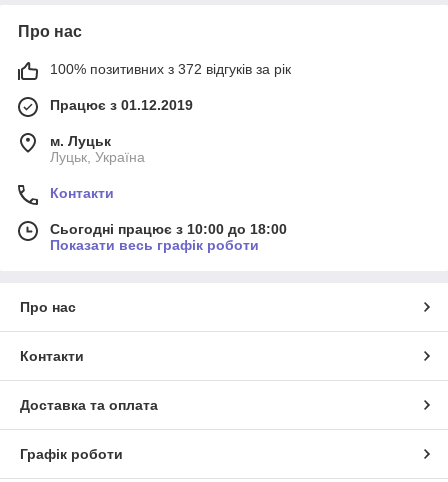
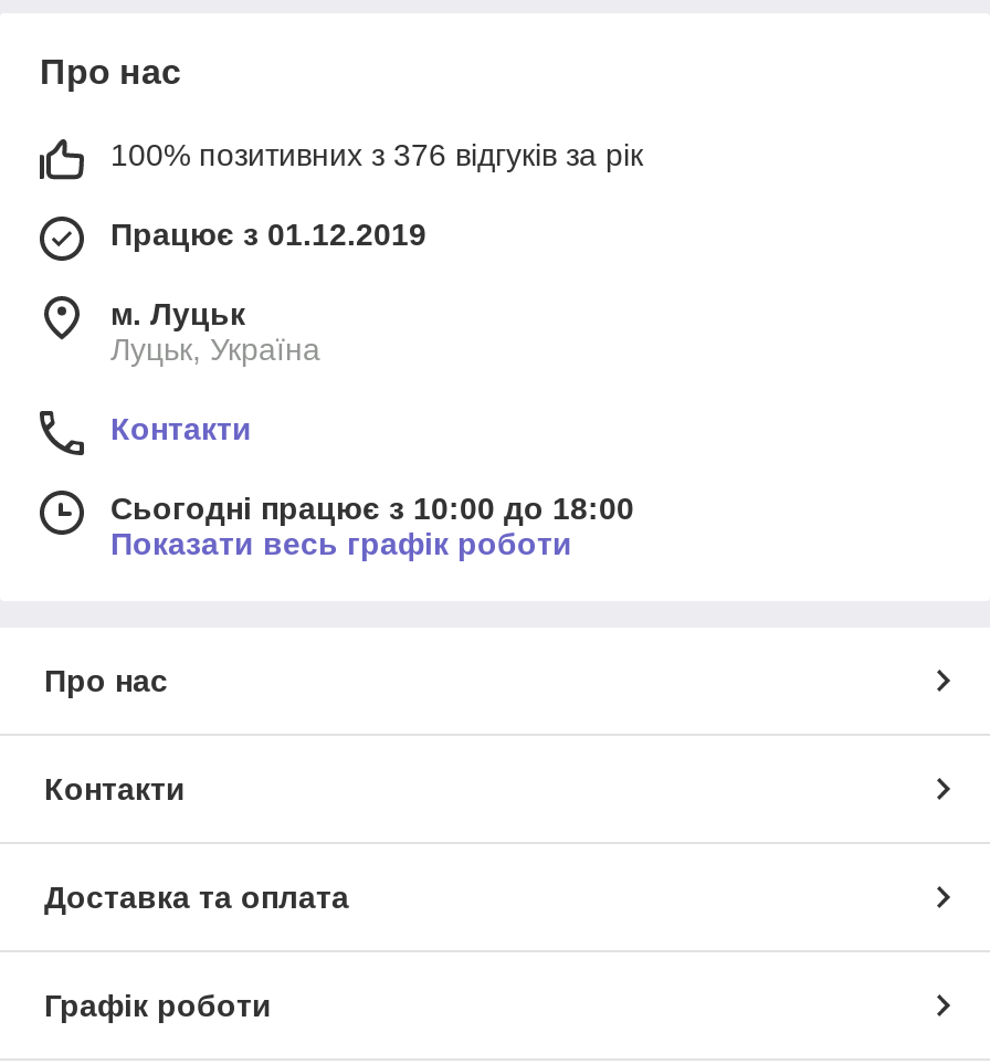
- 100% позитивних з 372 відгуків за рік
+ 100% позитивних з 376 відгуків за рік
